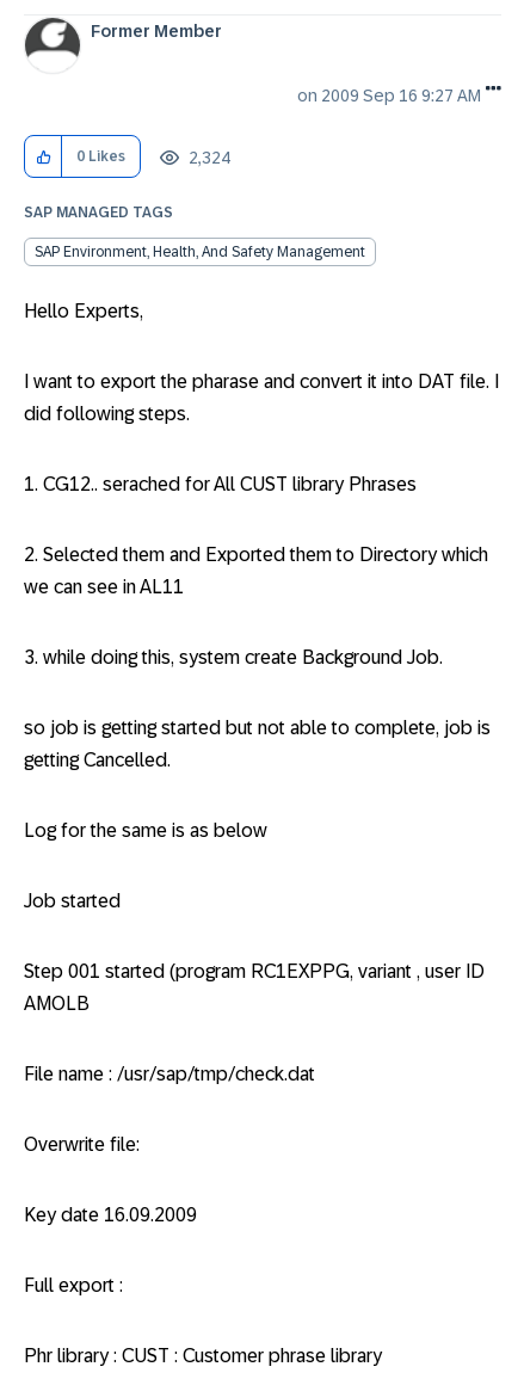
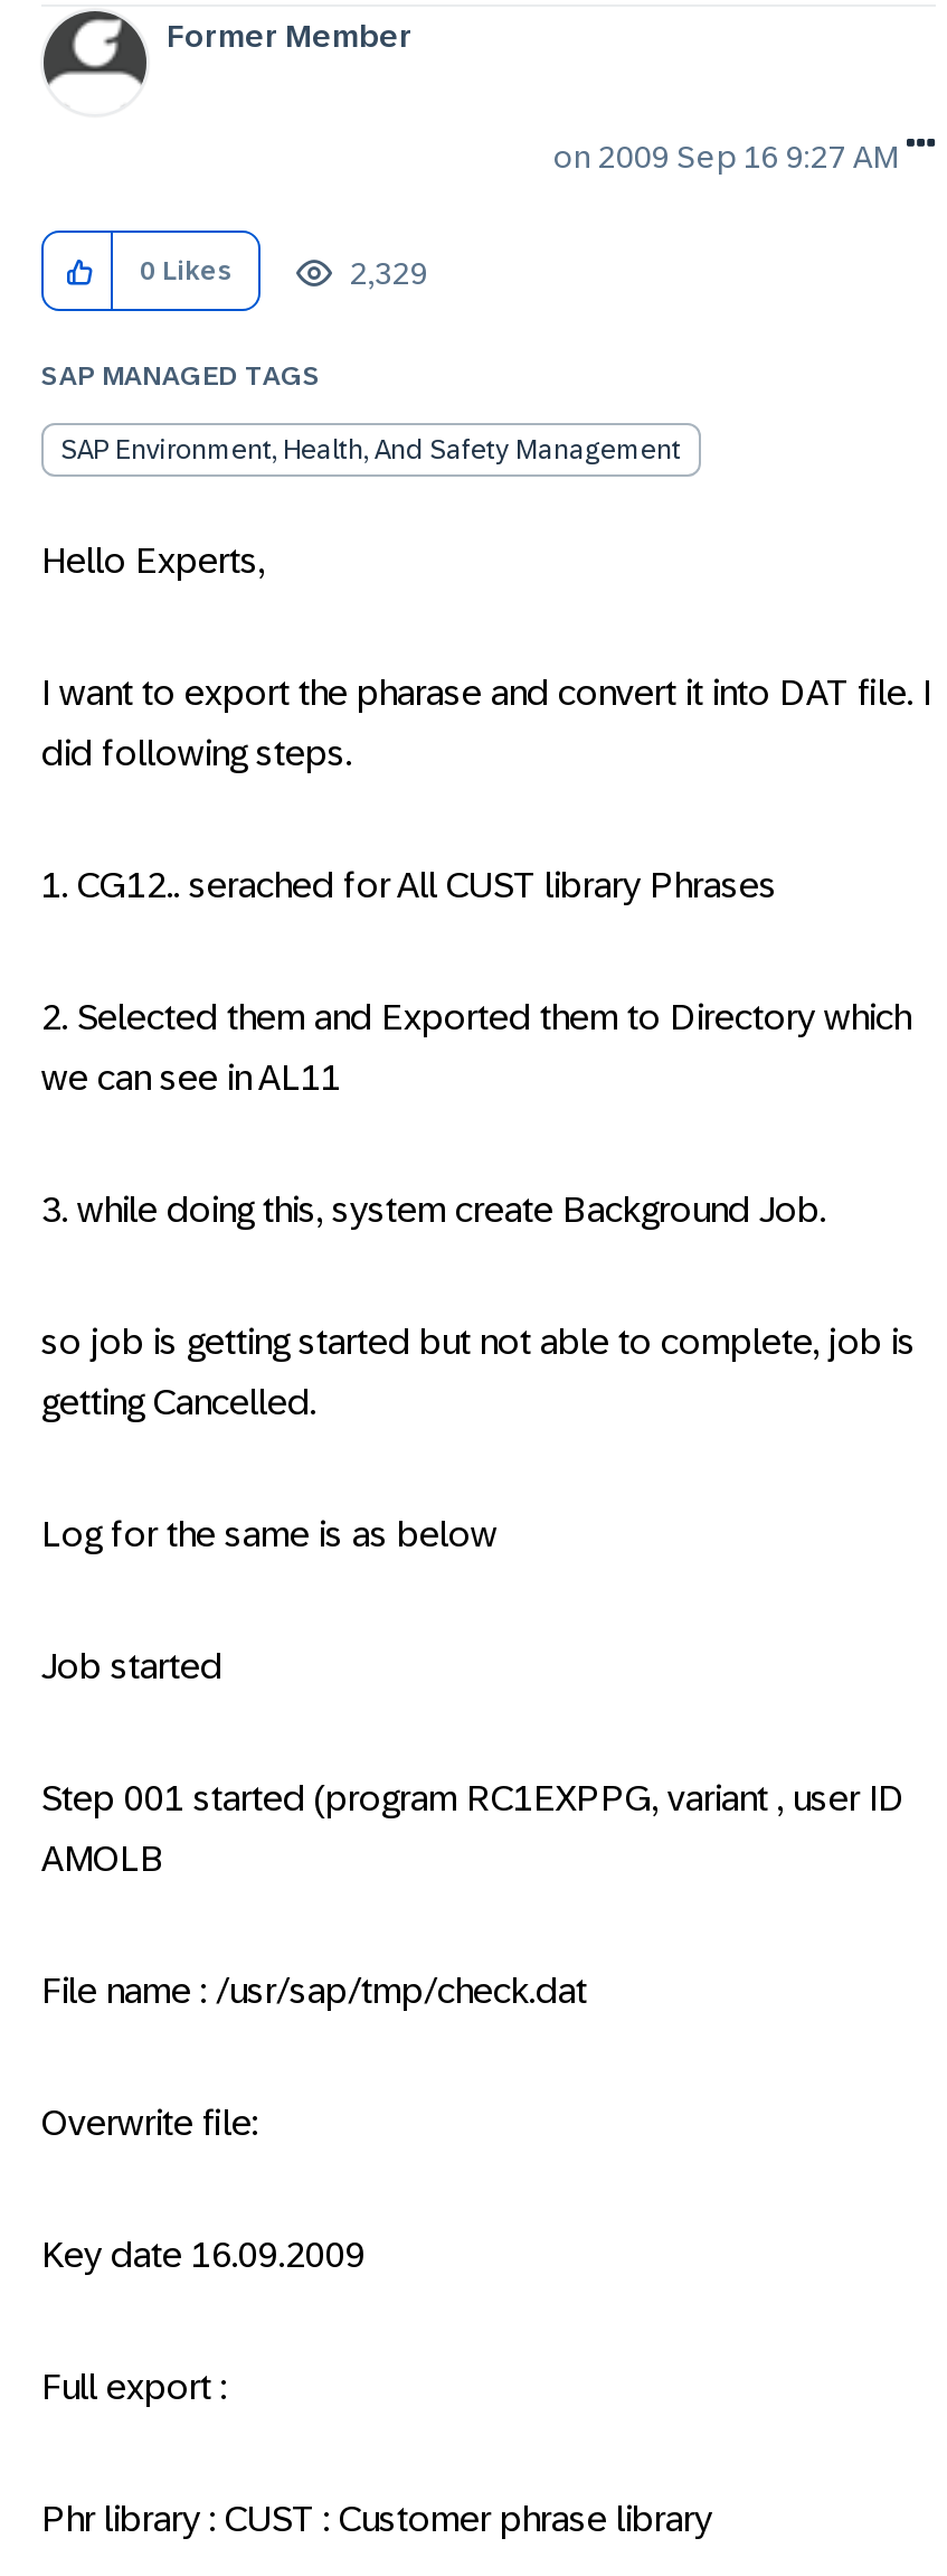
- 2,324
+ 2,329
